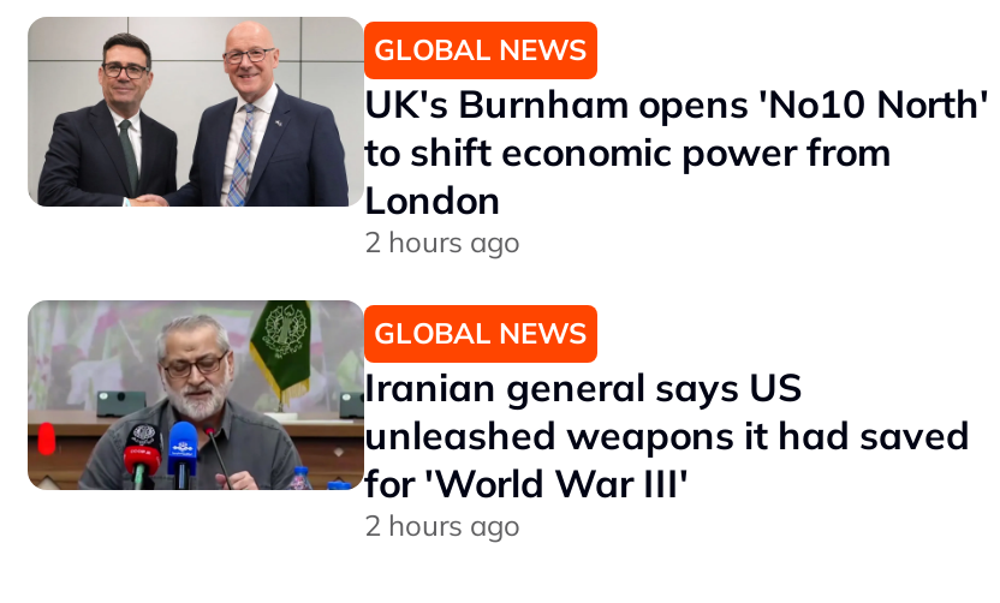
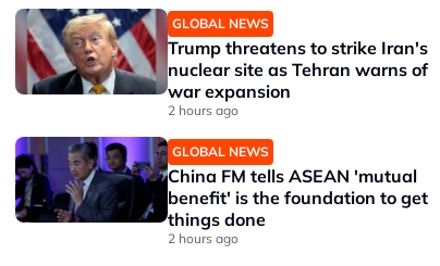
- [image]
- UK's Burnham opens 'No10 North'
- to shift economic power from
- London
+ [image]
+ Trump threatens to strike Iran's
+ nuclear site as Tehran warns of
+ war expansion

- [image]
- Iranian general says US
- unleashed weapons it had saved
- for 'World War III'
+ [image]
+ China FM tells ASEAN 'mutual
+ benefit' is the foundation to get
+ things done
